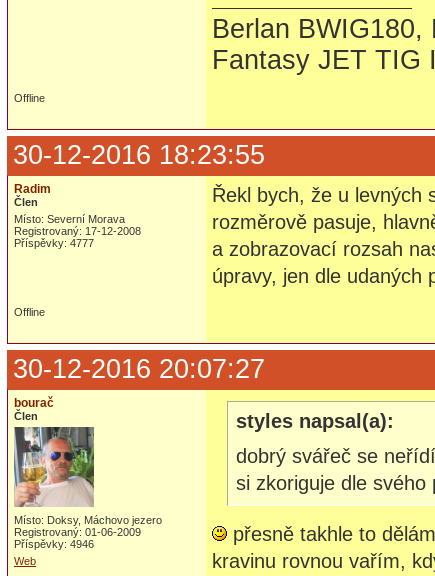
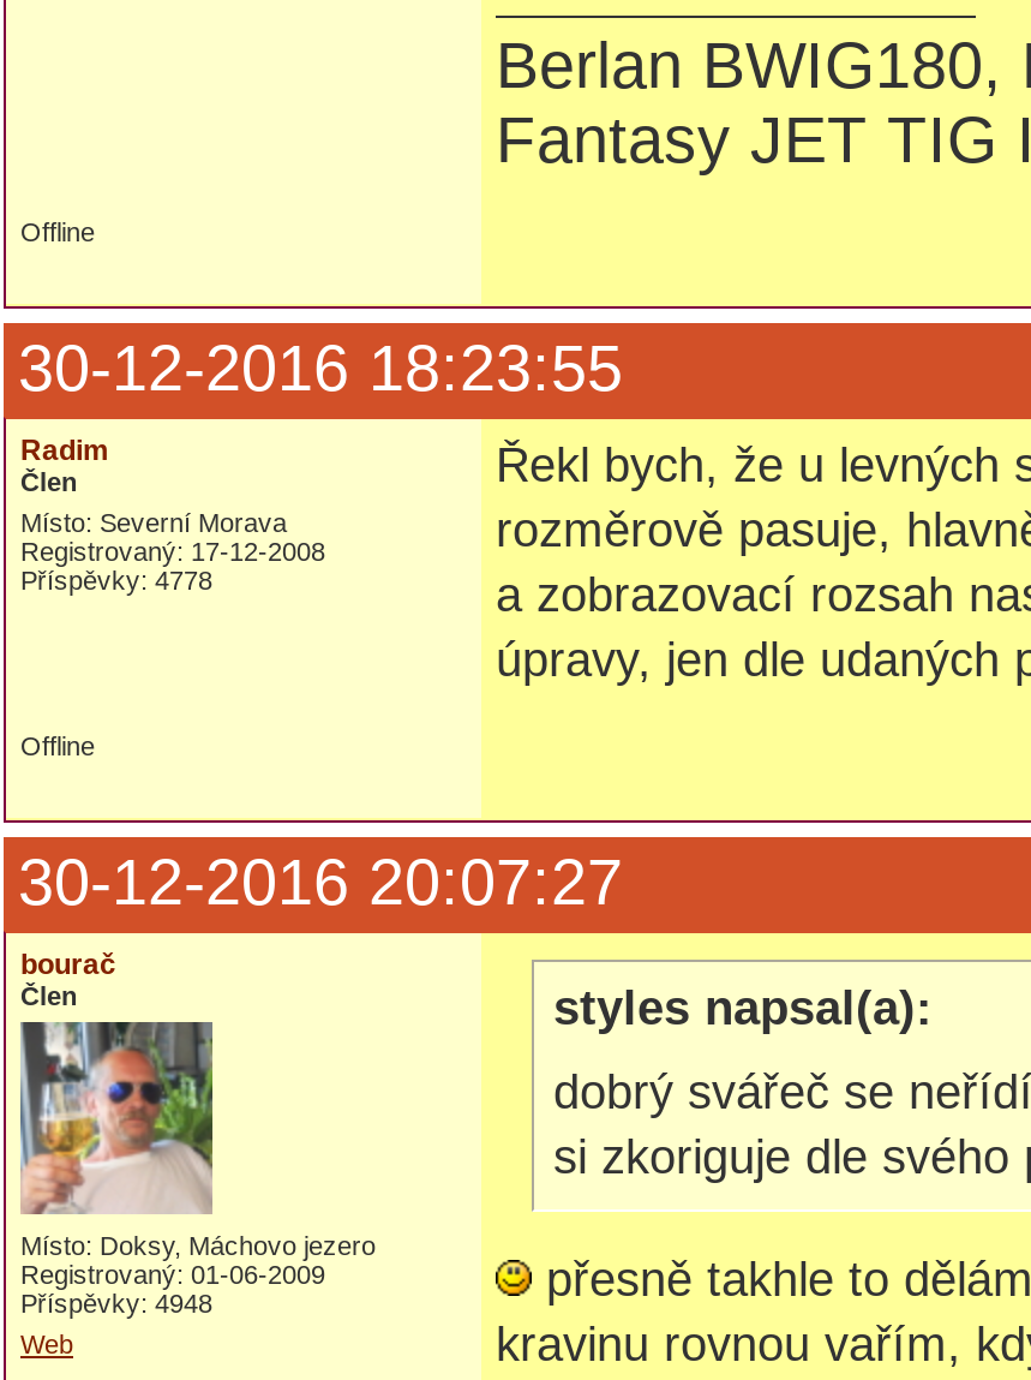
- Příspěvky: 4777
+ Příspěvky: 4778

- Příspěvky: 4946
+ Příspěvky: 4948
